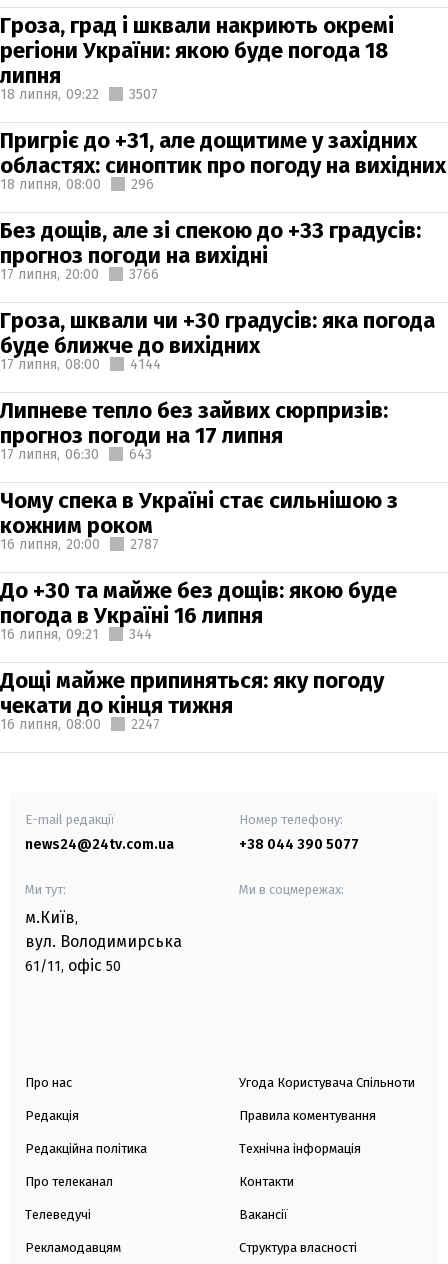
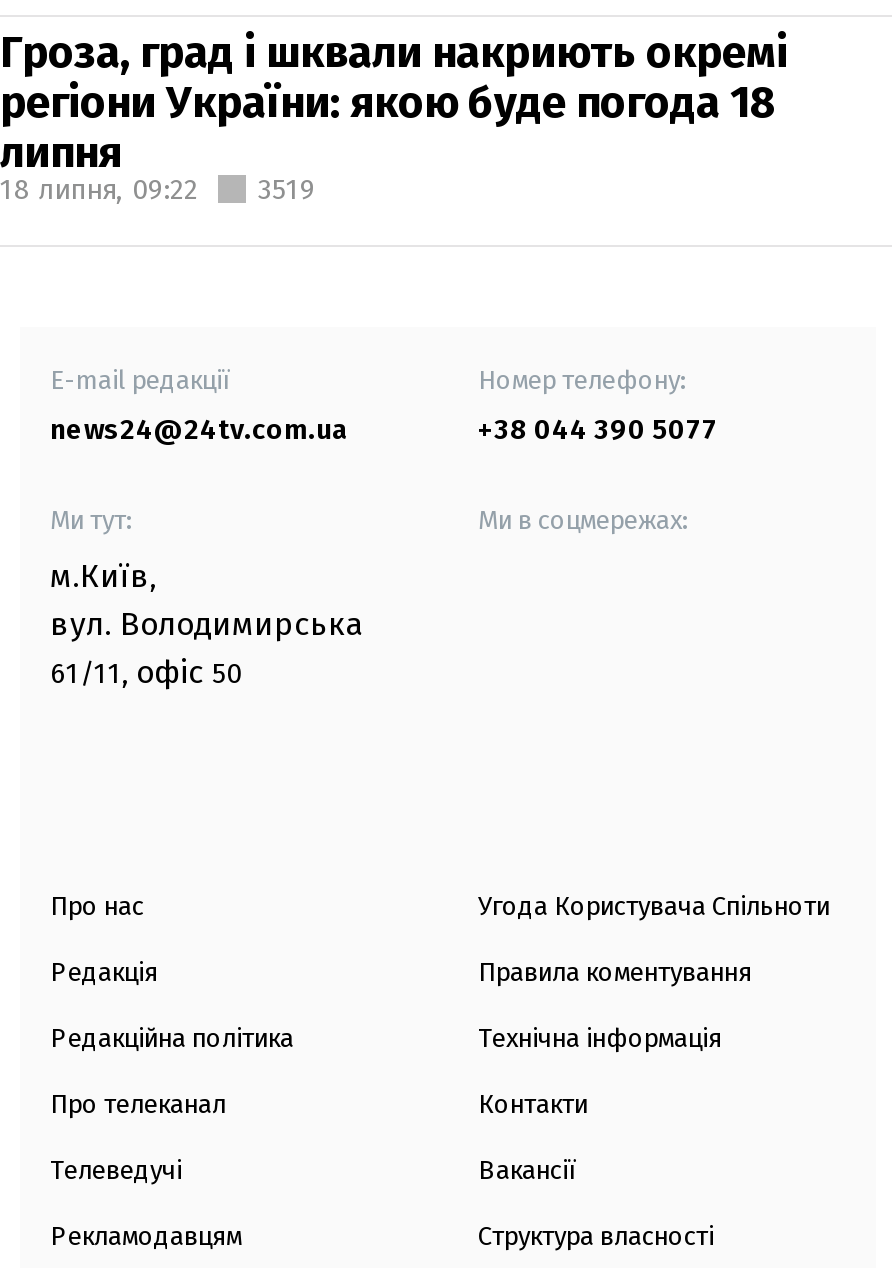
- 3507
- Пригріє до +31, але дощитиме у західних
- областях: синоптик про погоду на вихідних
- 18 липня, 08:00
- 296
- Без дощів, але зі спекою до +33 градусів:
- прогноз погоди на вихідні
- 17 липня, 20:00
- 3766
- Гроза, шквали чи +30 градусів: яка погода
- буде ближче до вихідних
- 17 липня, 08:00
- 4144
- Липневе тепло без зайвих сюрпризів:
- прогноз погоди на 17 липня
- 17 липня, 06:30
- 643
- Чому спека в Україні стає сильнішою з
- кожним роком
- 16 липня, 20:00
- 2787
- До +30 та майже без дощів: якою буде
- погода в Україні 16 липня
- 16 липня, 09:21
- 344
- Дощі майже припиняться: яку погоду
- чекати до кінця тижня
- 16 липня, 08:00
- 2247
+ 3519
